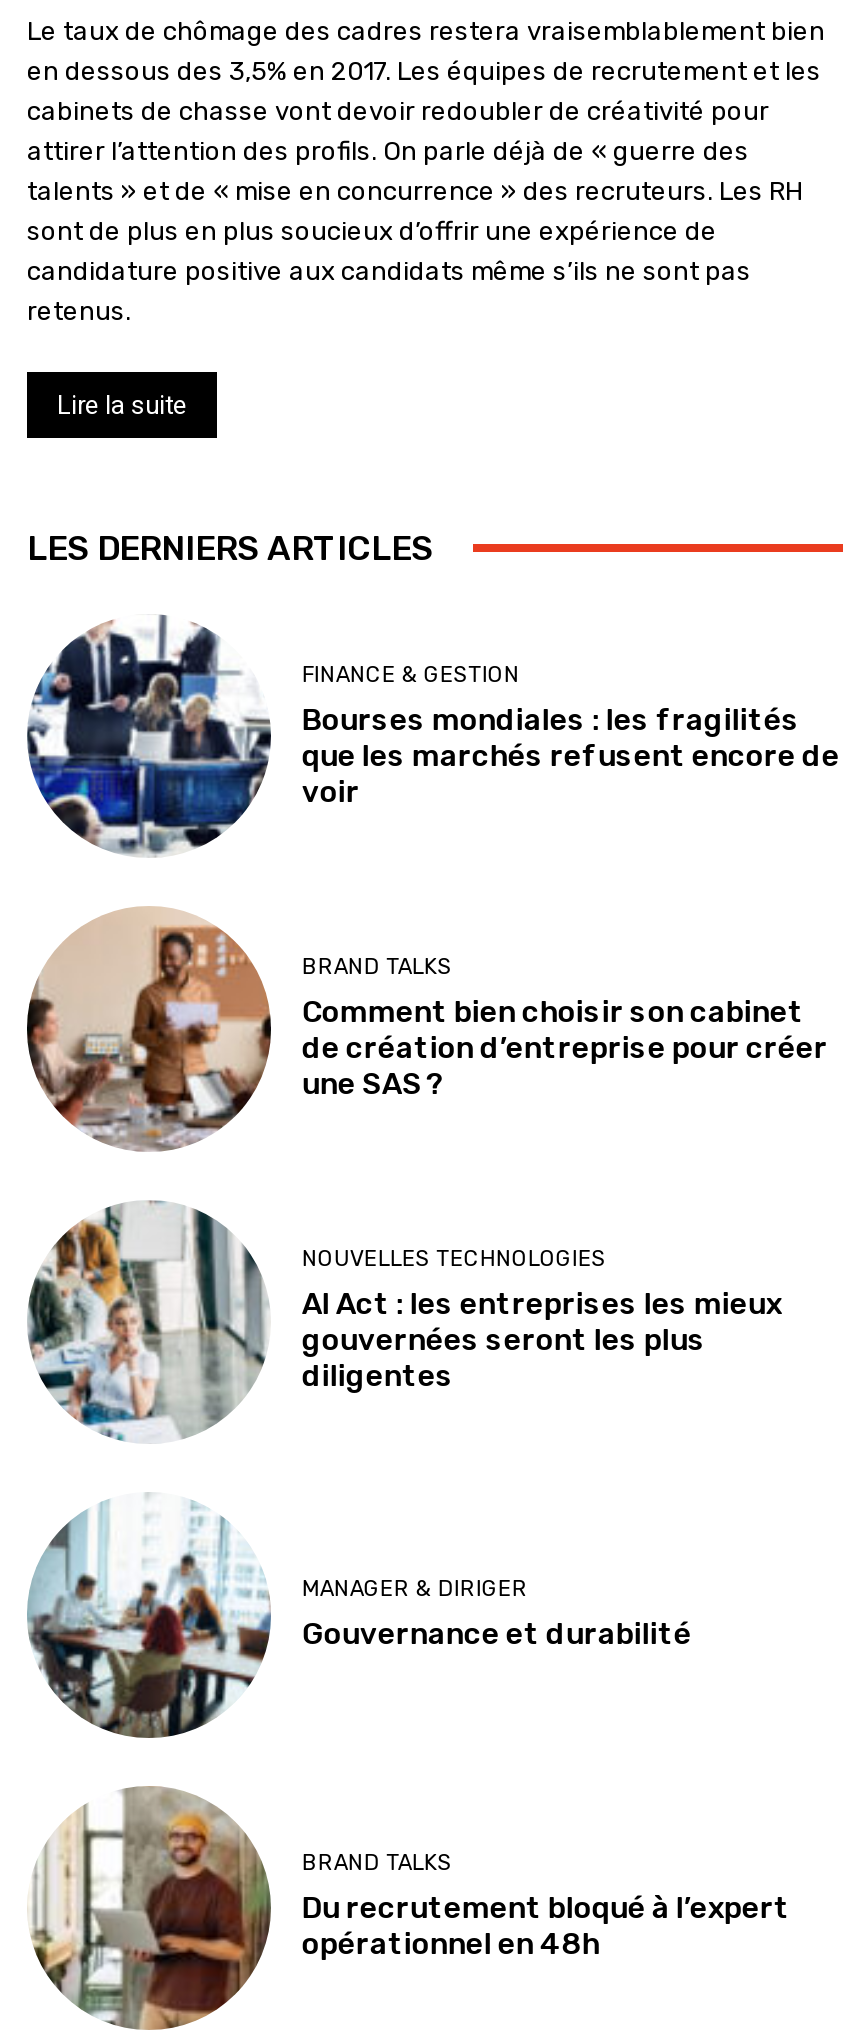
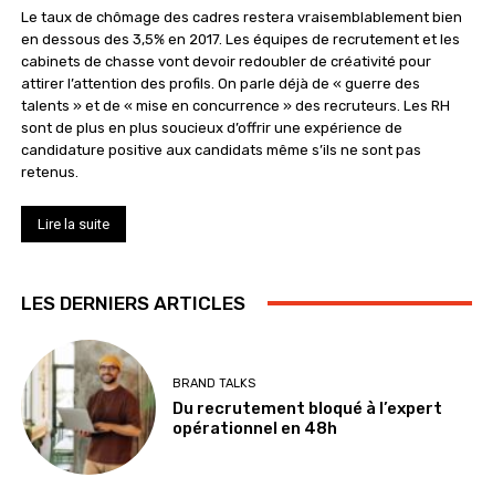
- [image]
- FINANCE & GESTION
- Bourses mondiales : les fragilités
- que les marchés refusent encore de
- voir

- [image]
- BRAND TALKS
- Comment bien choisir son cabinet
- de création d’entreprise pour créer
- une SAS ?

- [image]
- NOUVELLES TECHNOLOGIES
- AI Act : les entreprises les mieux
- gouvernées seront les plus
- diligentes

- [image]
- MANAGER & DIRIGER
- Gouvernance et durabilité
